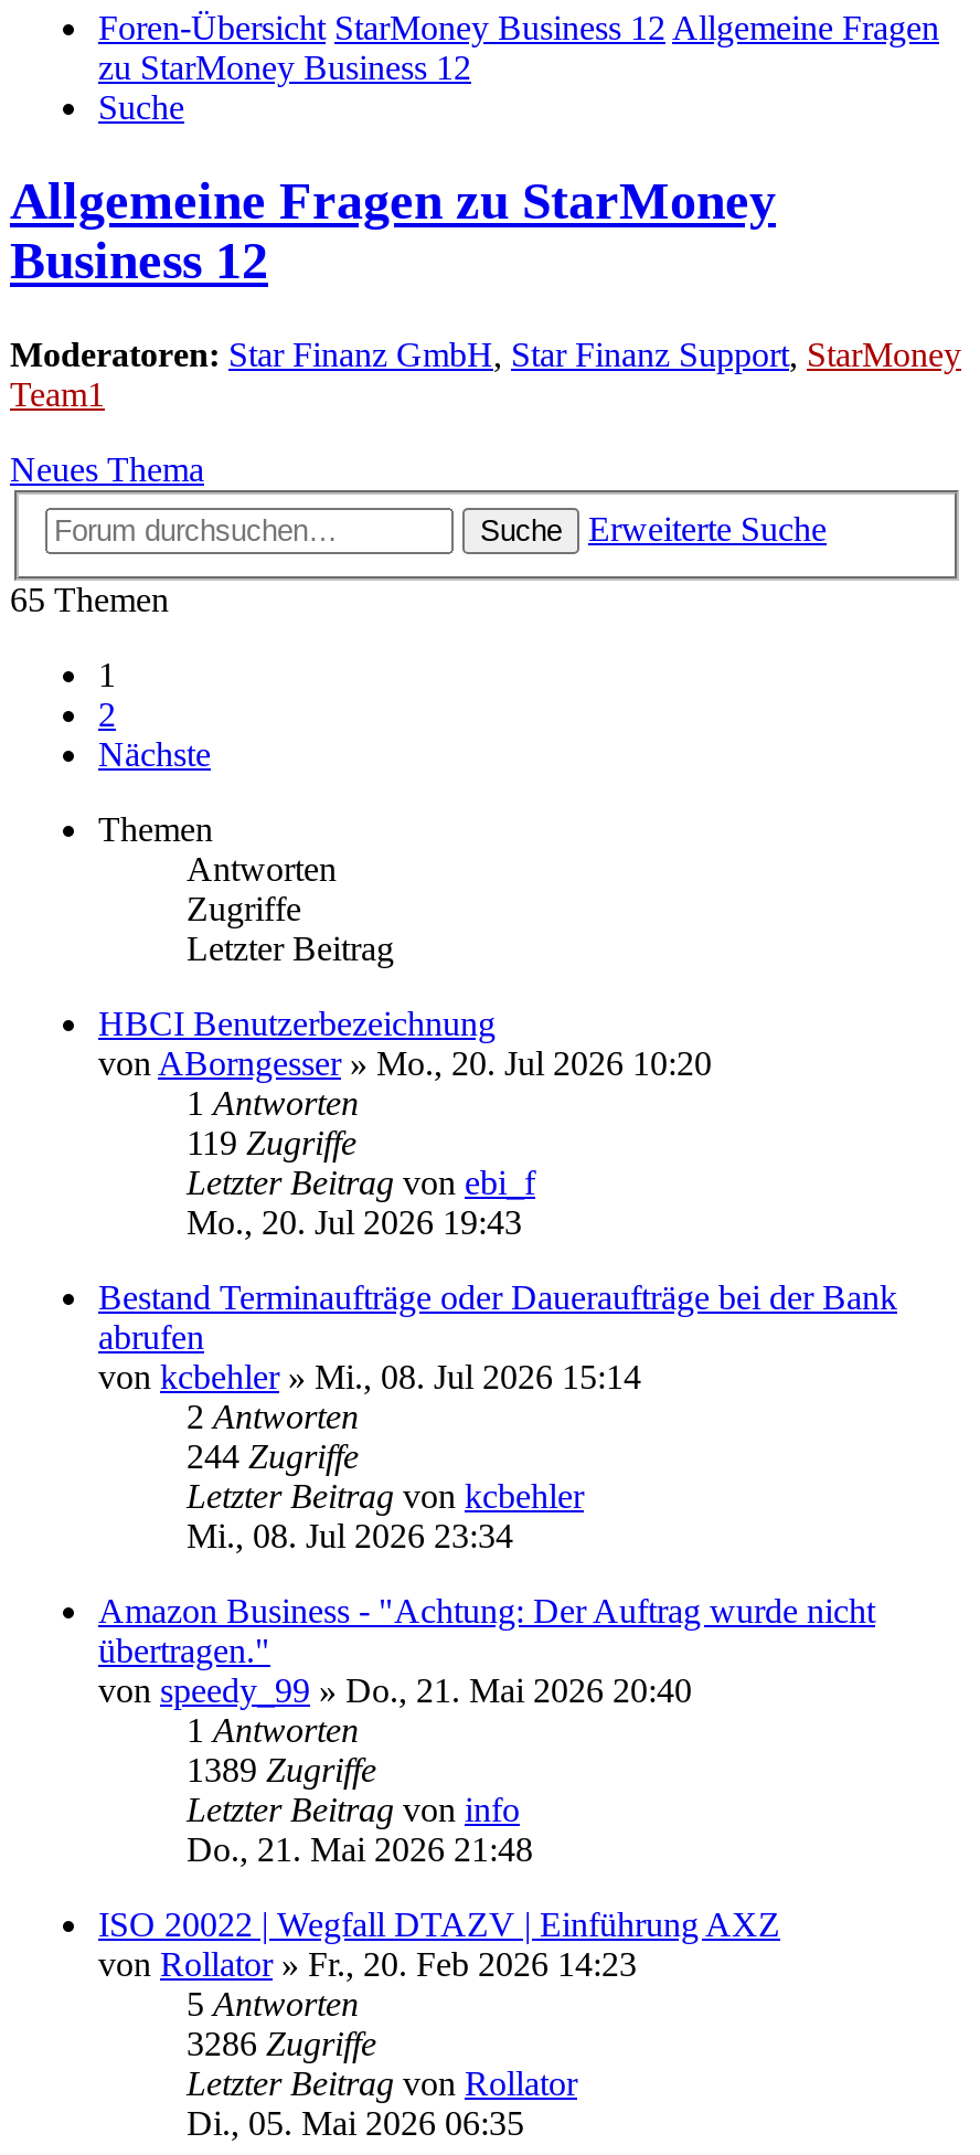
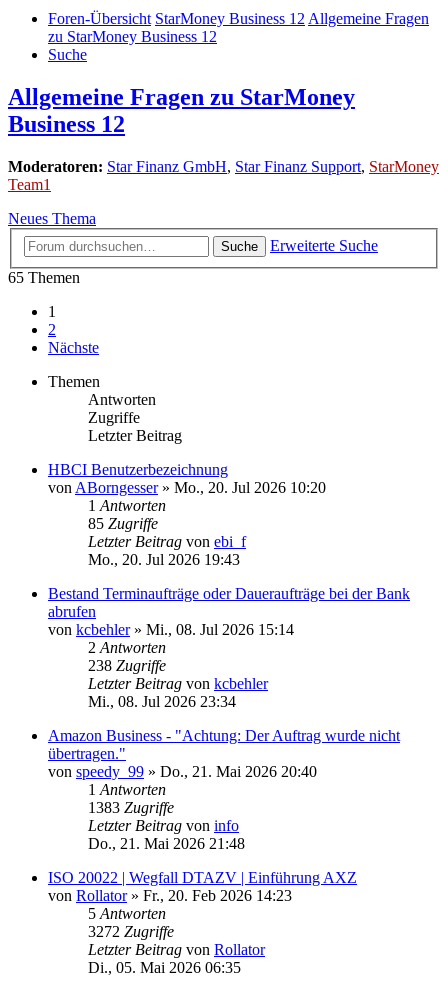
- 119 Zugriffe
+ 85 Zugriffe

- 244 Zugriffe
+ 238 Zugriffe

- 1389 Zugriffe
+ 1383 Zugriffe

- 3286 Zugriffe
+ 3272 Zugriffe
